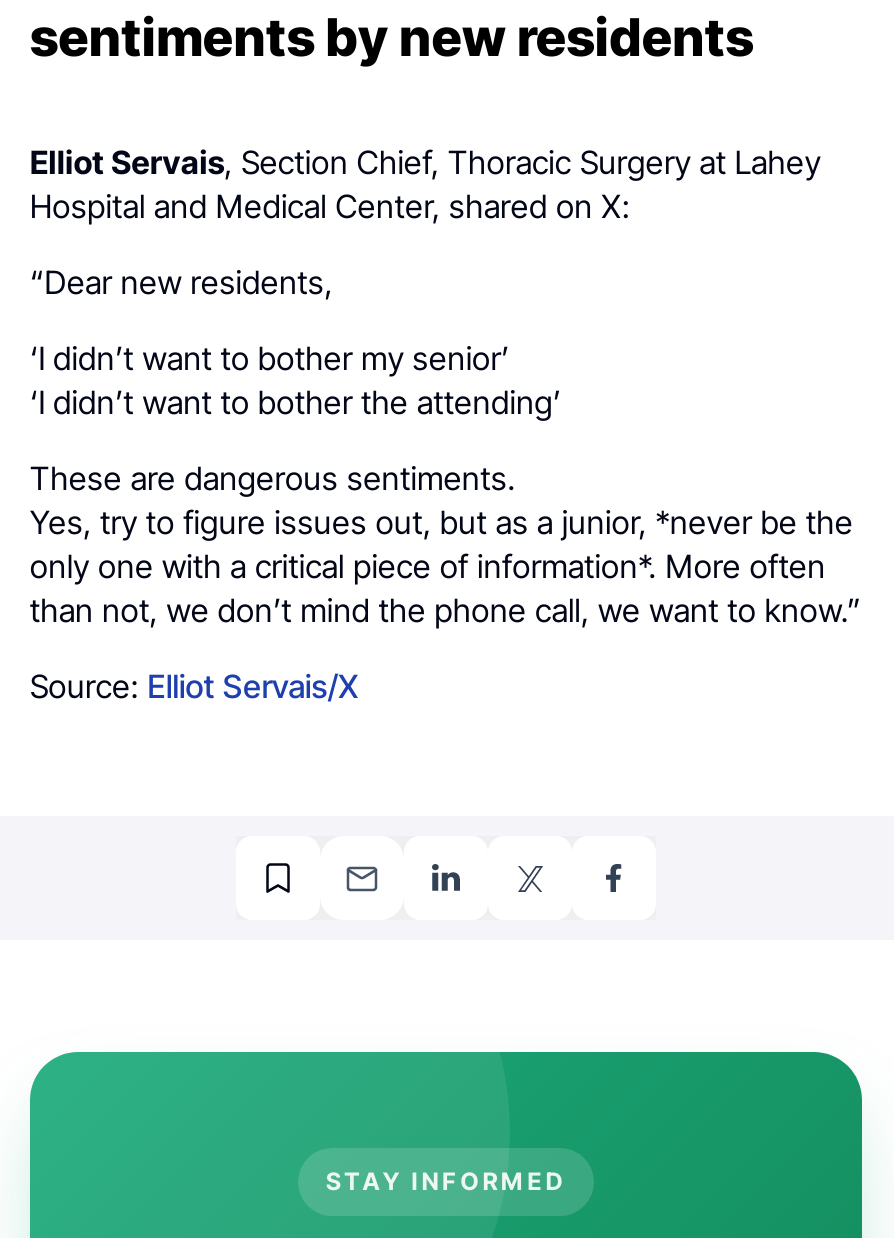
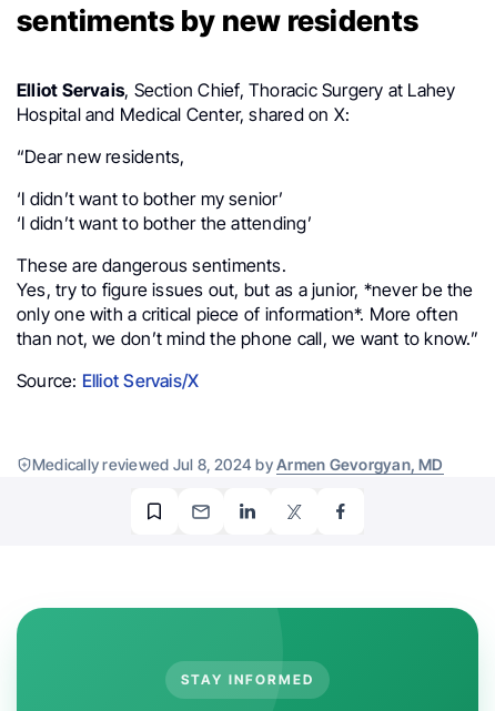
+ Medically reviewed Jul 8, 2024 by Armen Gevorgyan, MD
